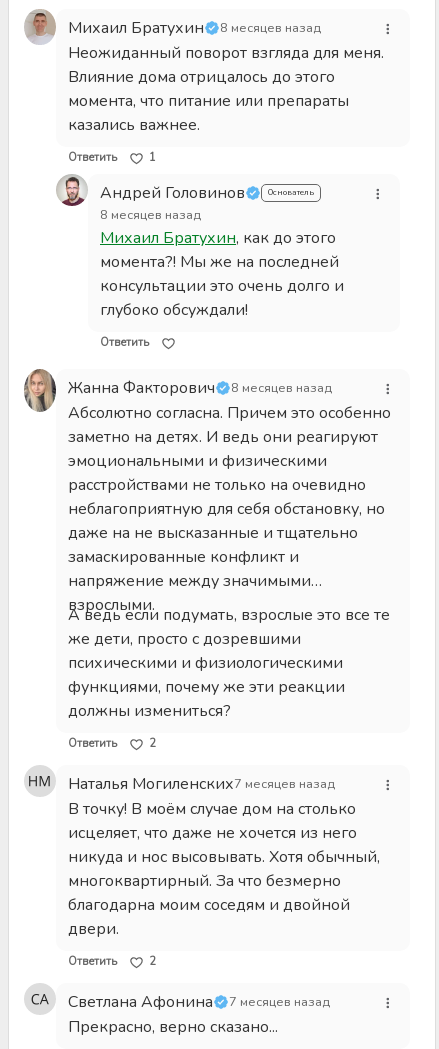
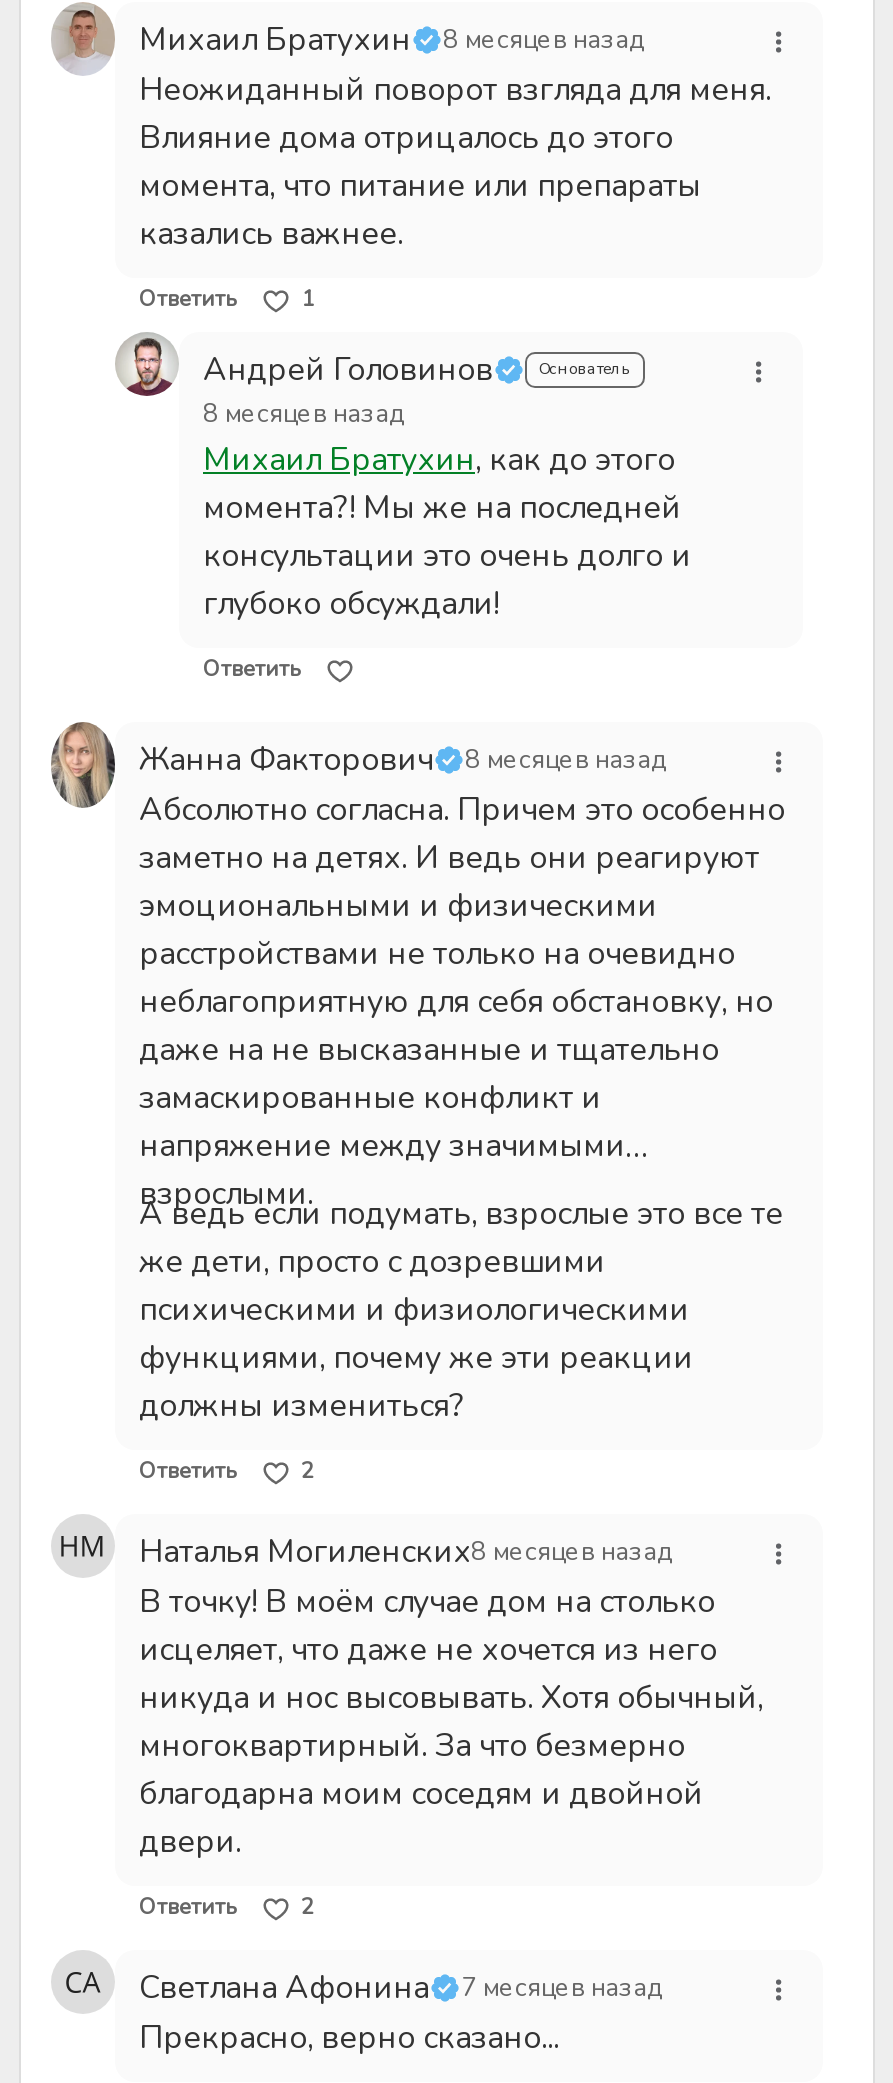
- Наталья Могиленских7 месяцев назад
+ Наталья Могиленских8 месяцев назад
